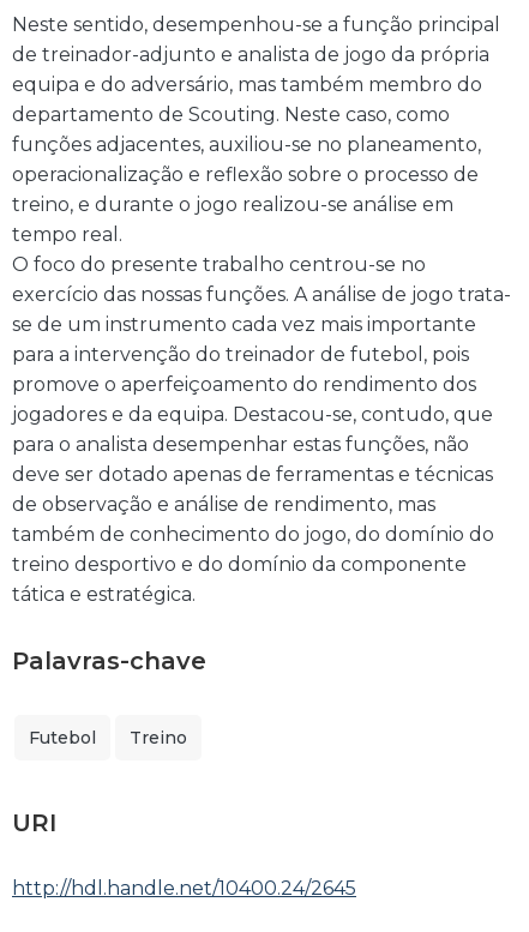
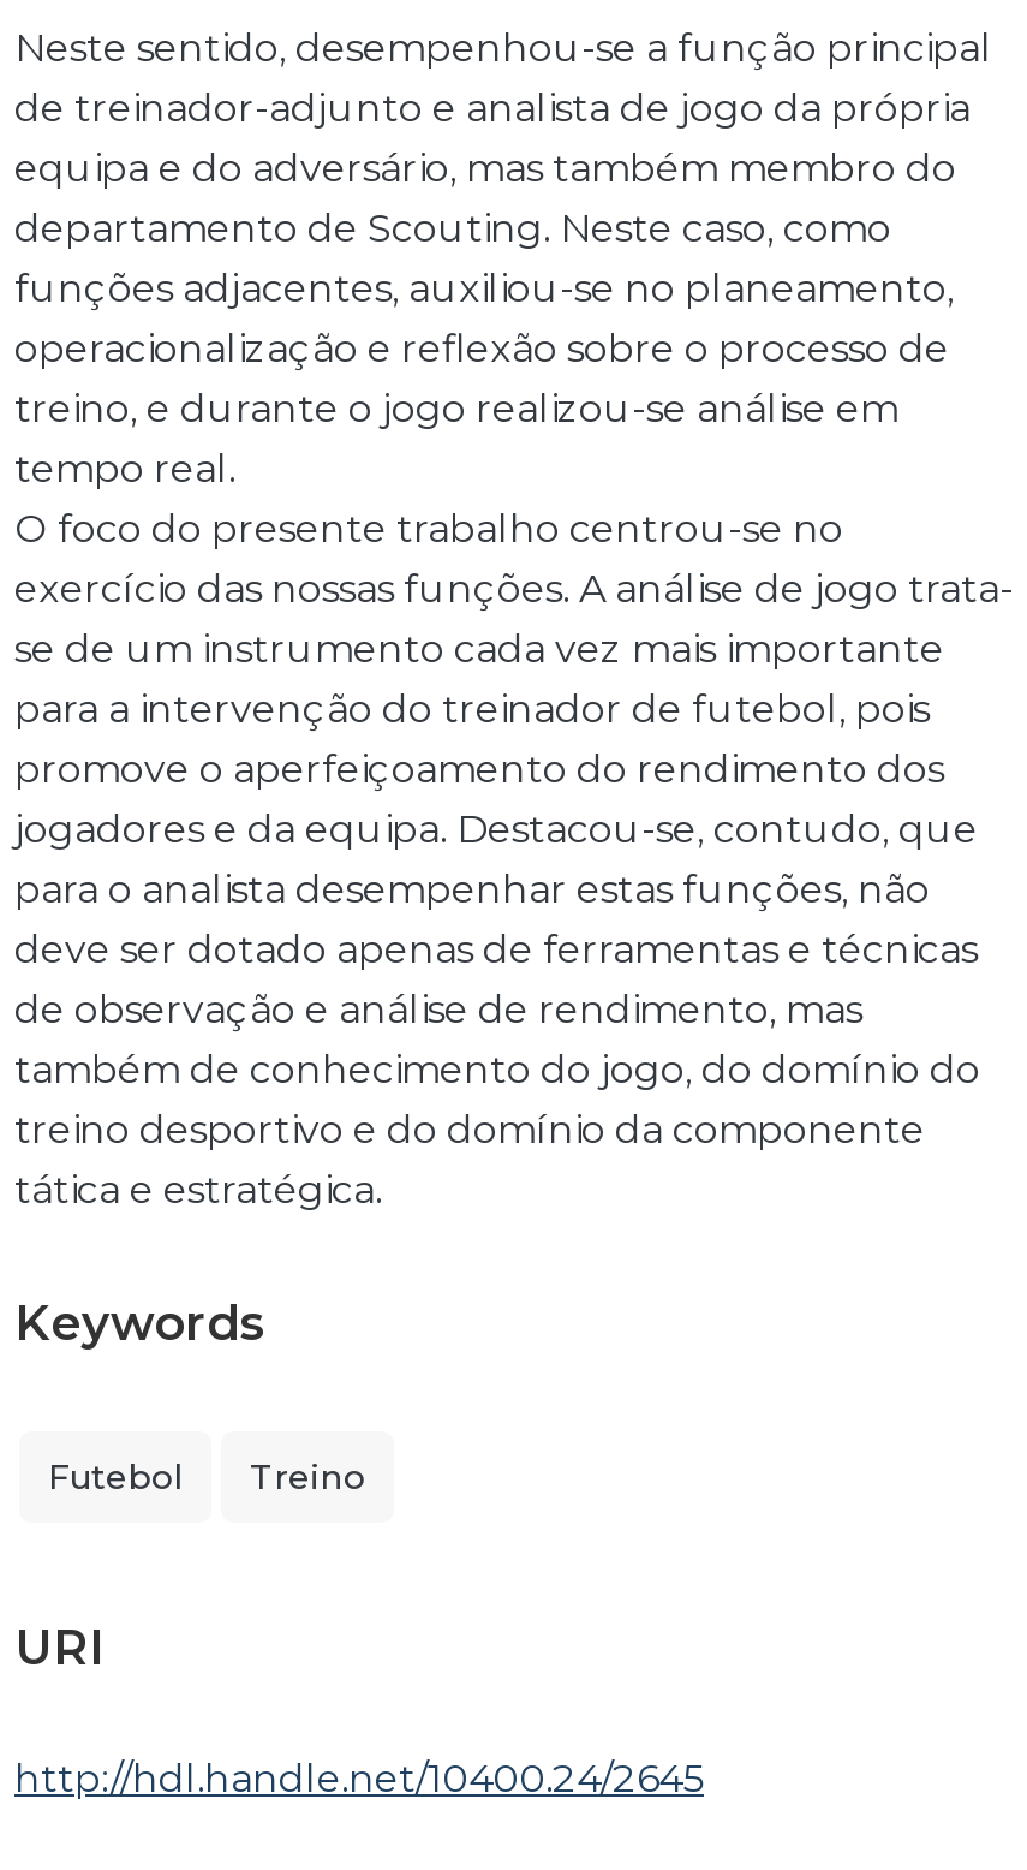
- Palavras-chave
+ Keywords
